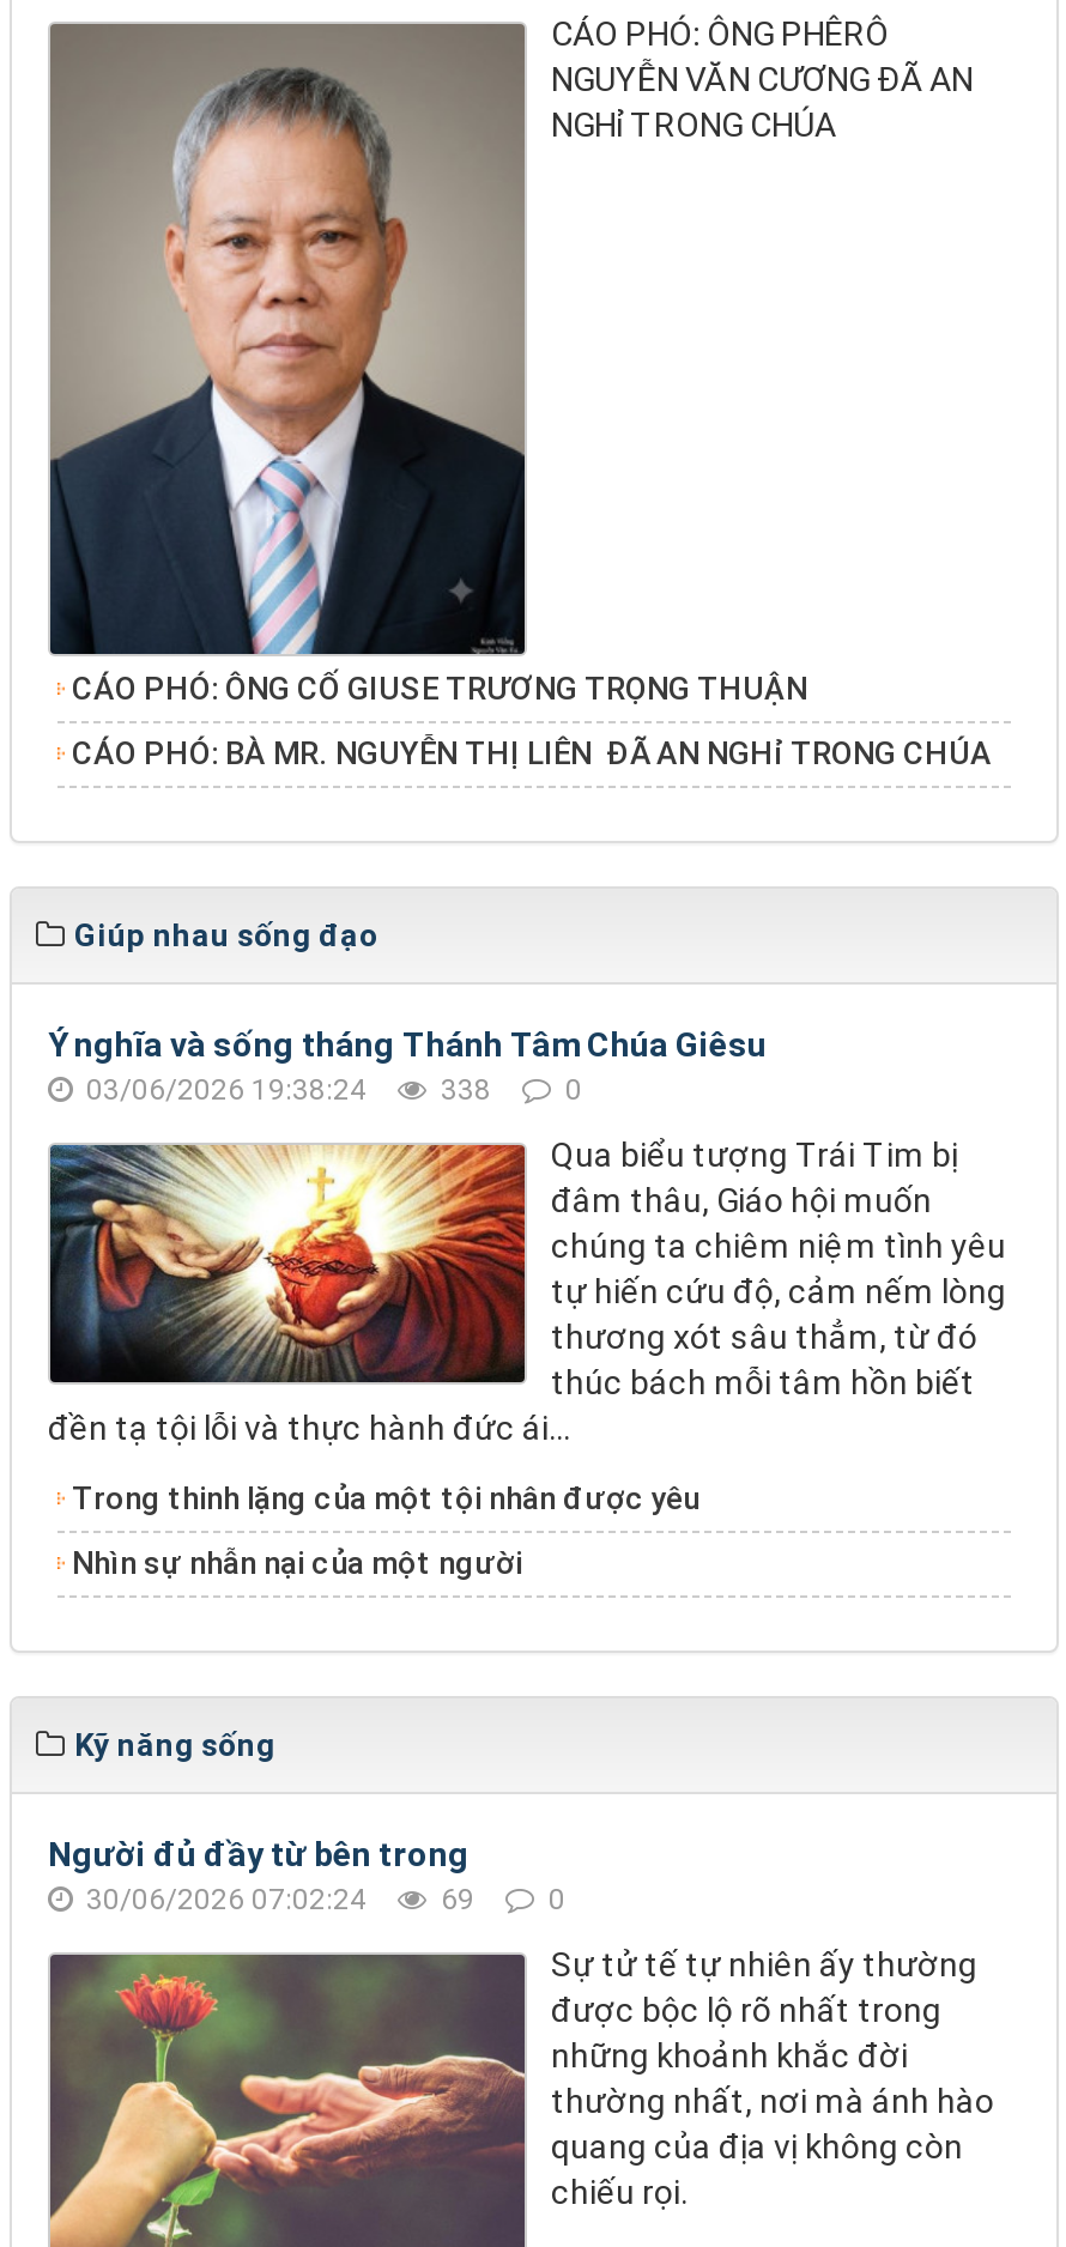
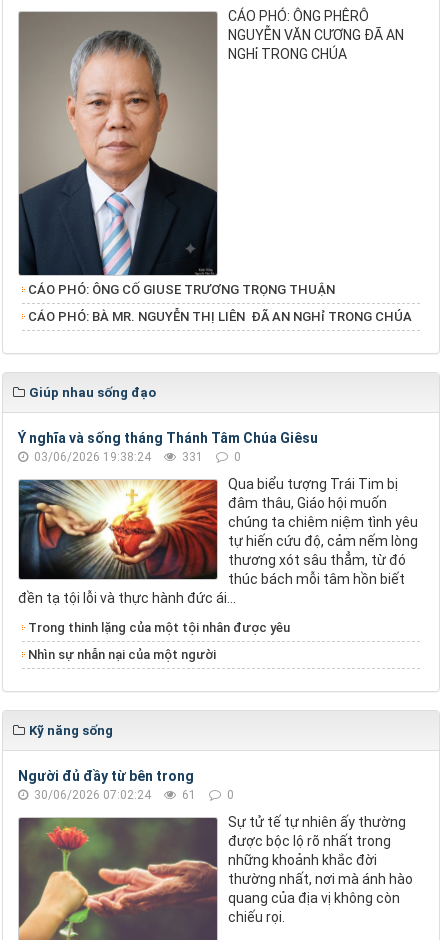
- 03/06/2026 19:38:24 338 0
+ 03/06/2026 19:38:24 331 0

- 30/06/2026 07:02:24 69 0
+ 30/06/2026 07:02:24 61 0
